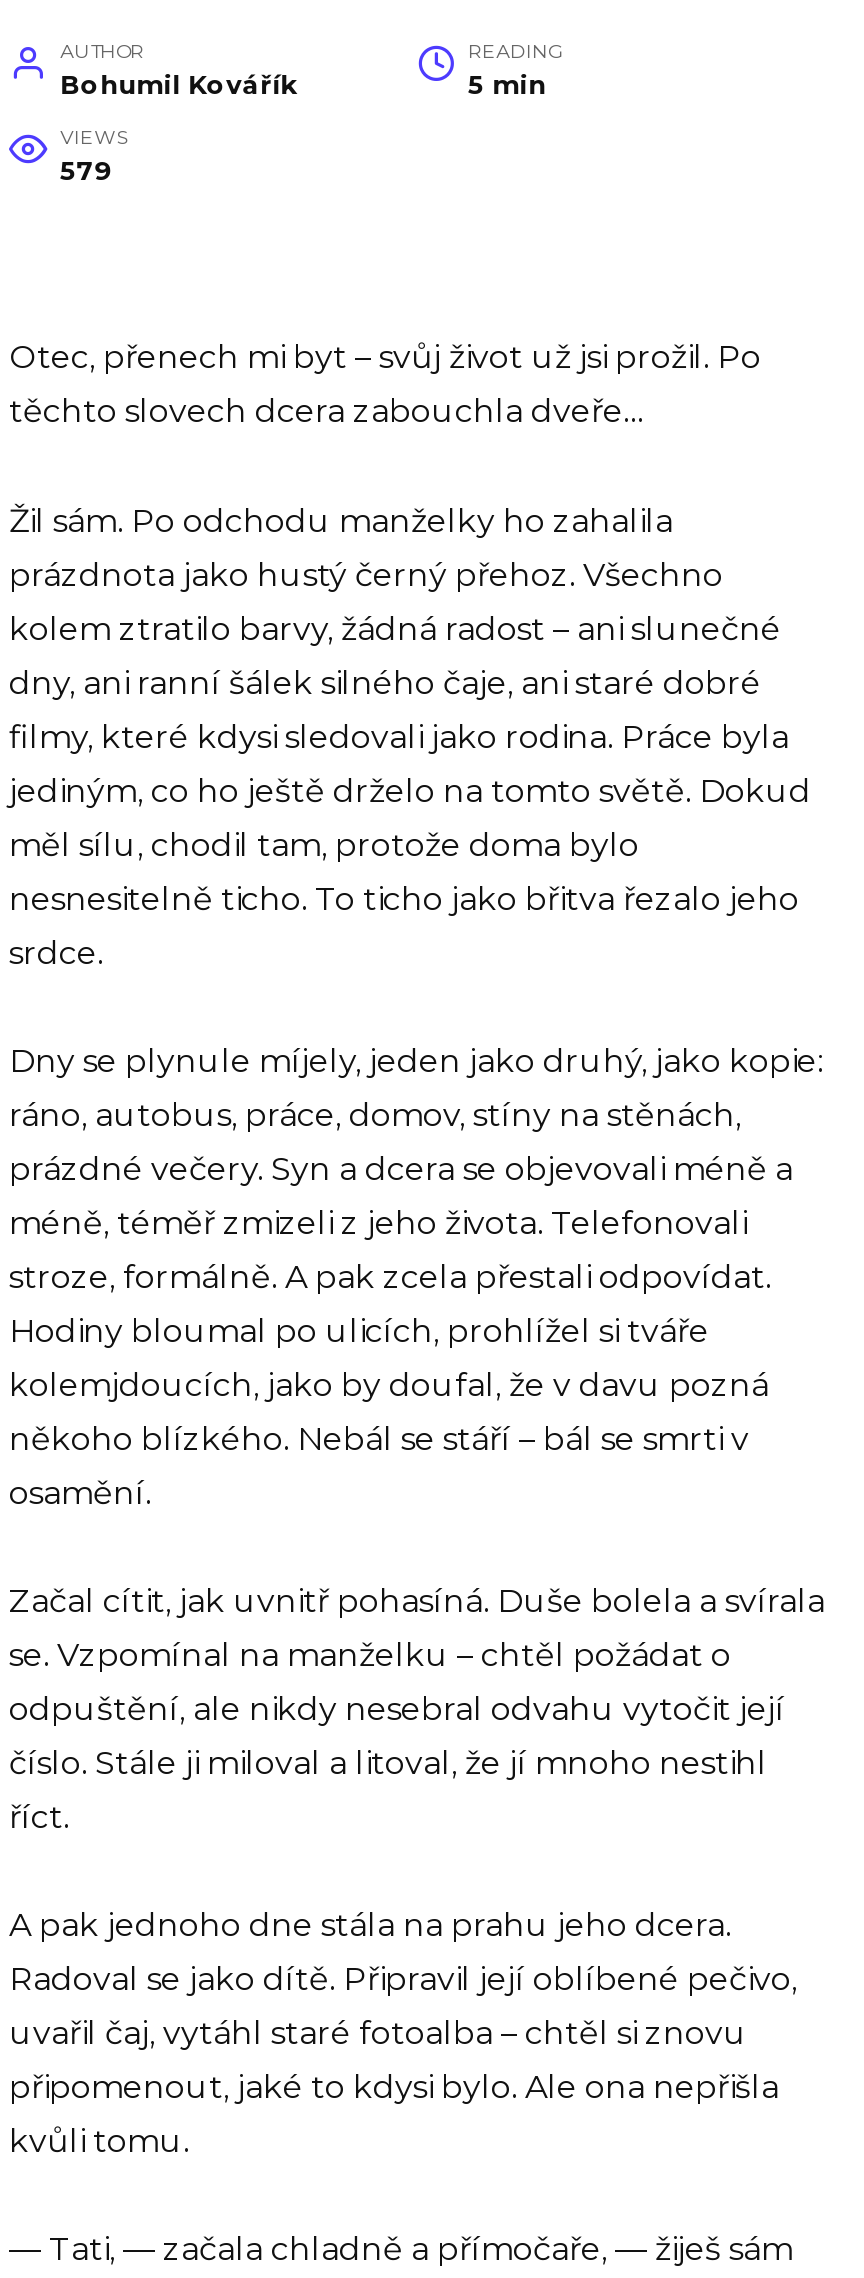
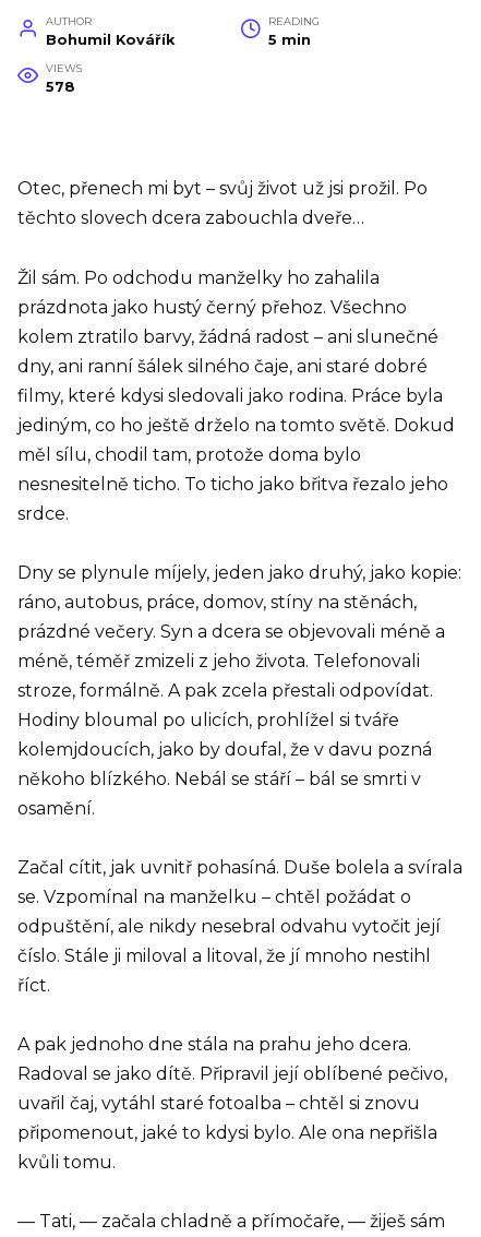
- 579
+ 578
